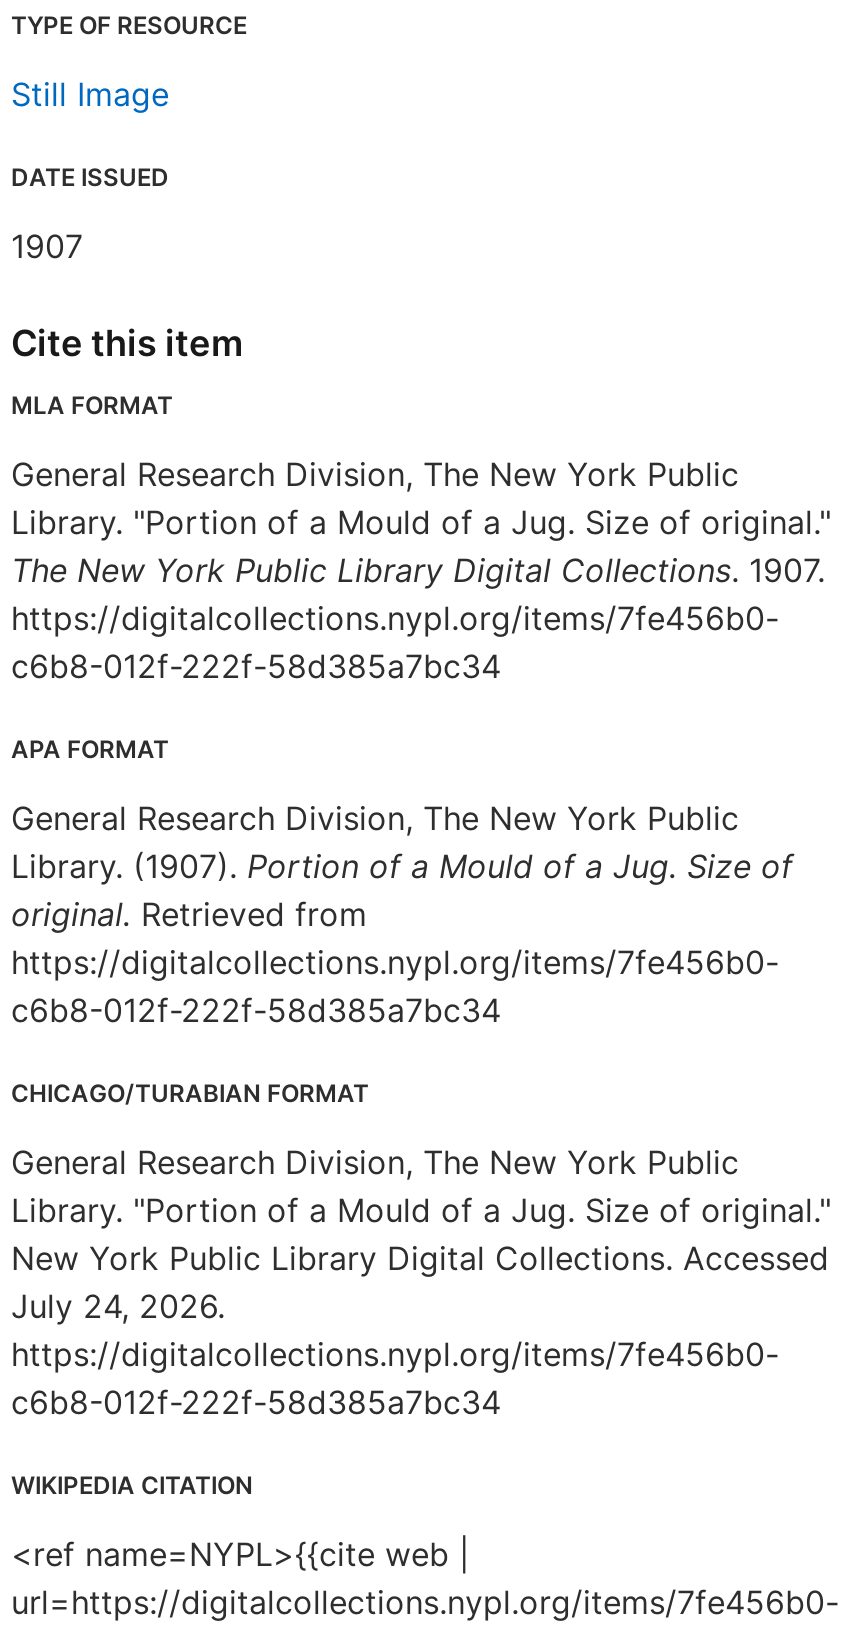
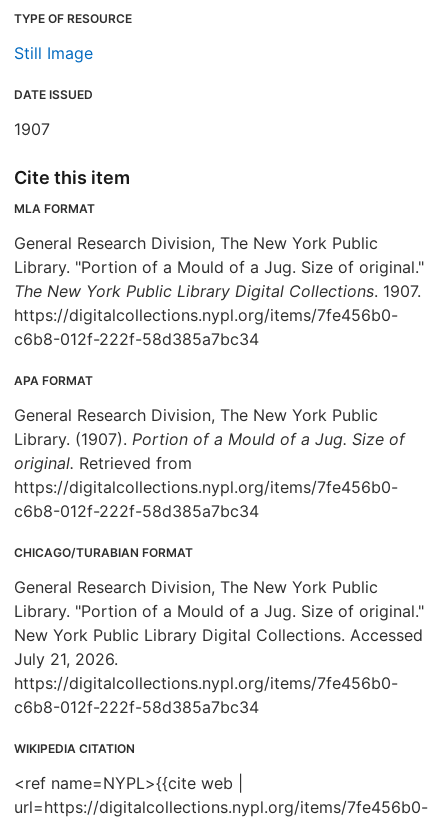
- July 24, 2026.
+ July 21, 2026.
